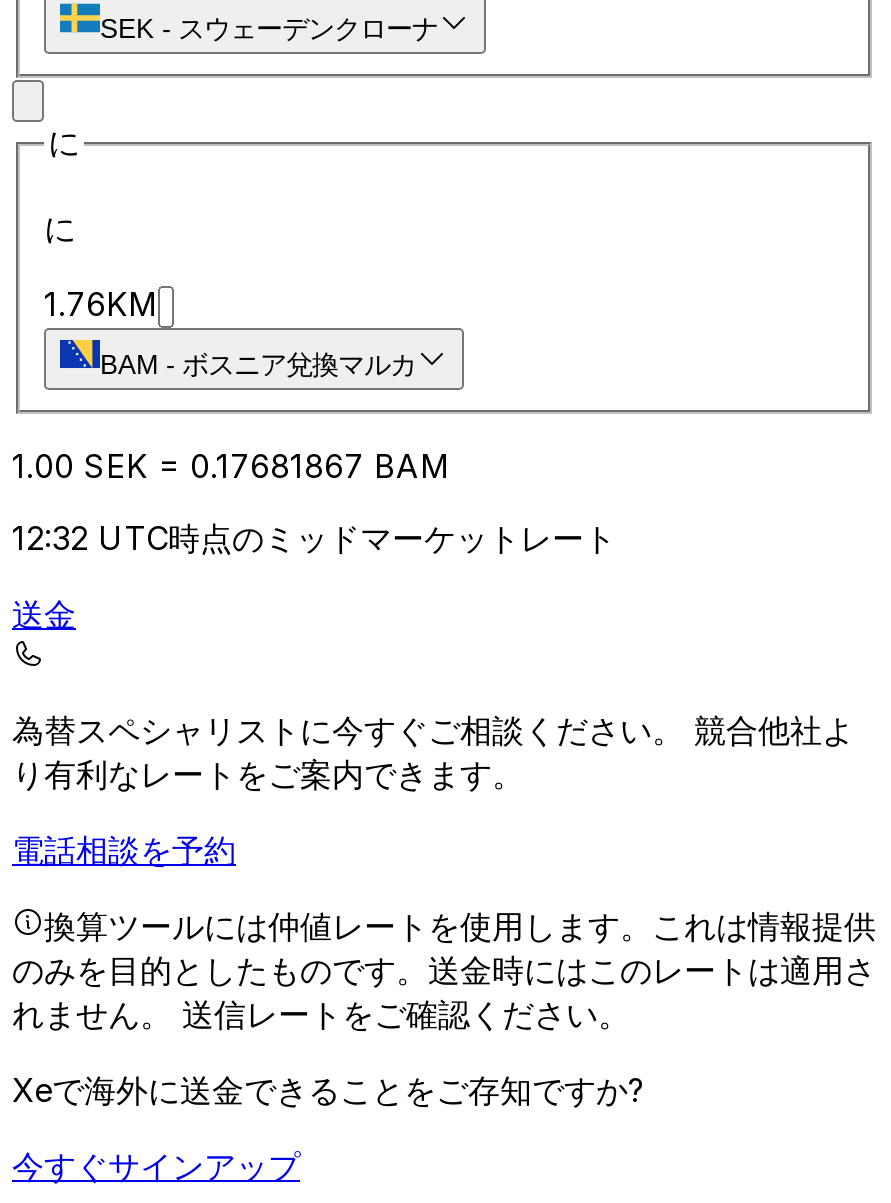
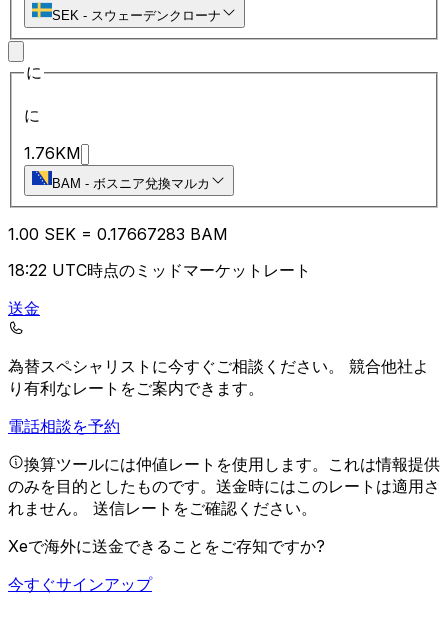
- 1.00 SEK = 0.17681867 BAM
+ 1.00 SEK = 0.17667283 BAM

- 12:32 UTC時点のミッドマーケットレート
+ 18:22 UTC時点のミッドマーケットレート
